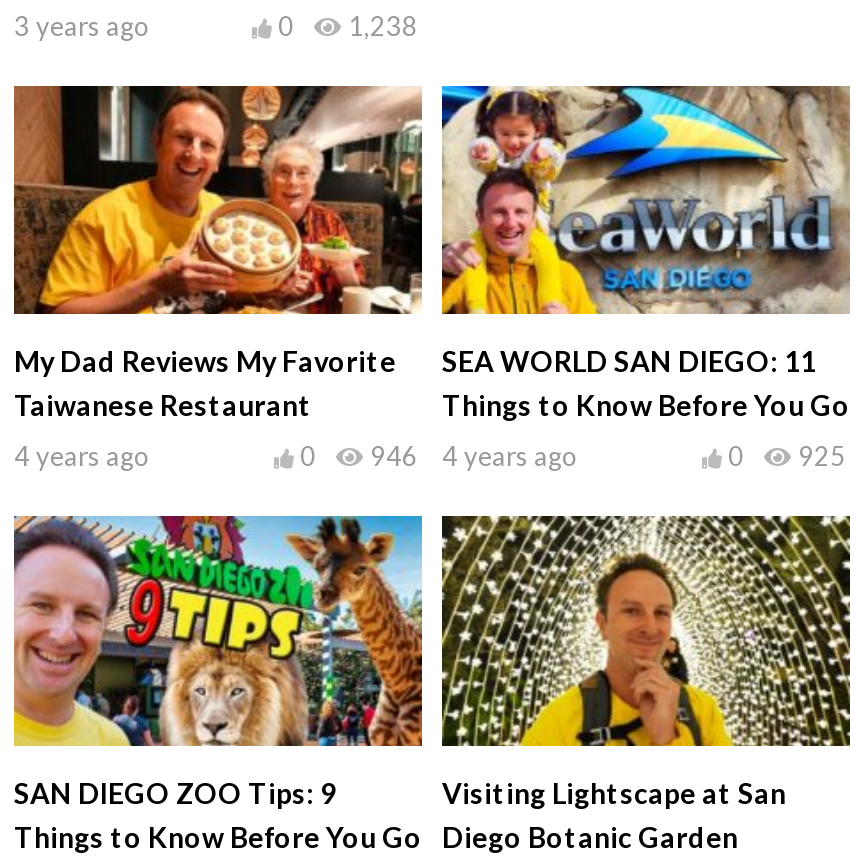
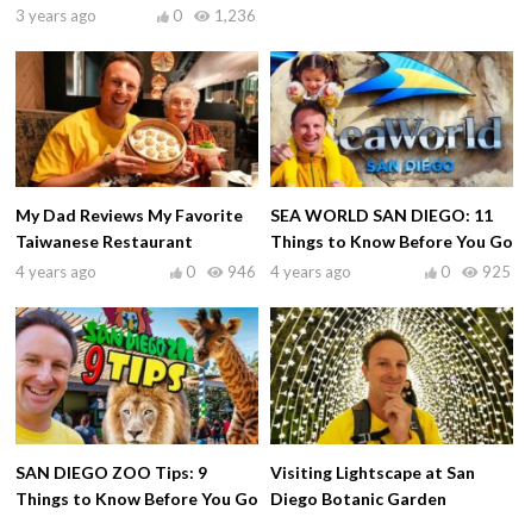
- 0 1,238
+ 0 1,236
